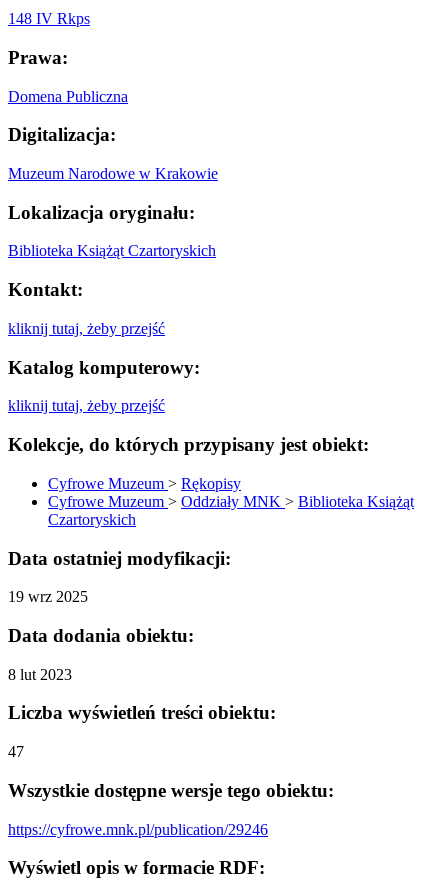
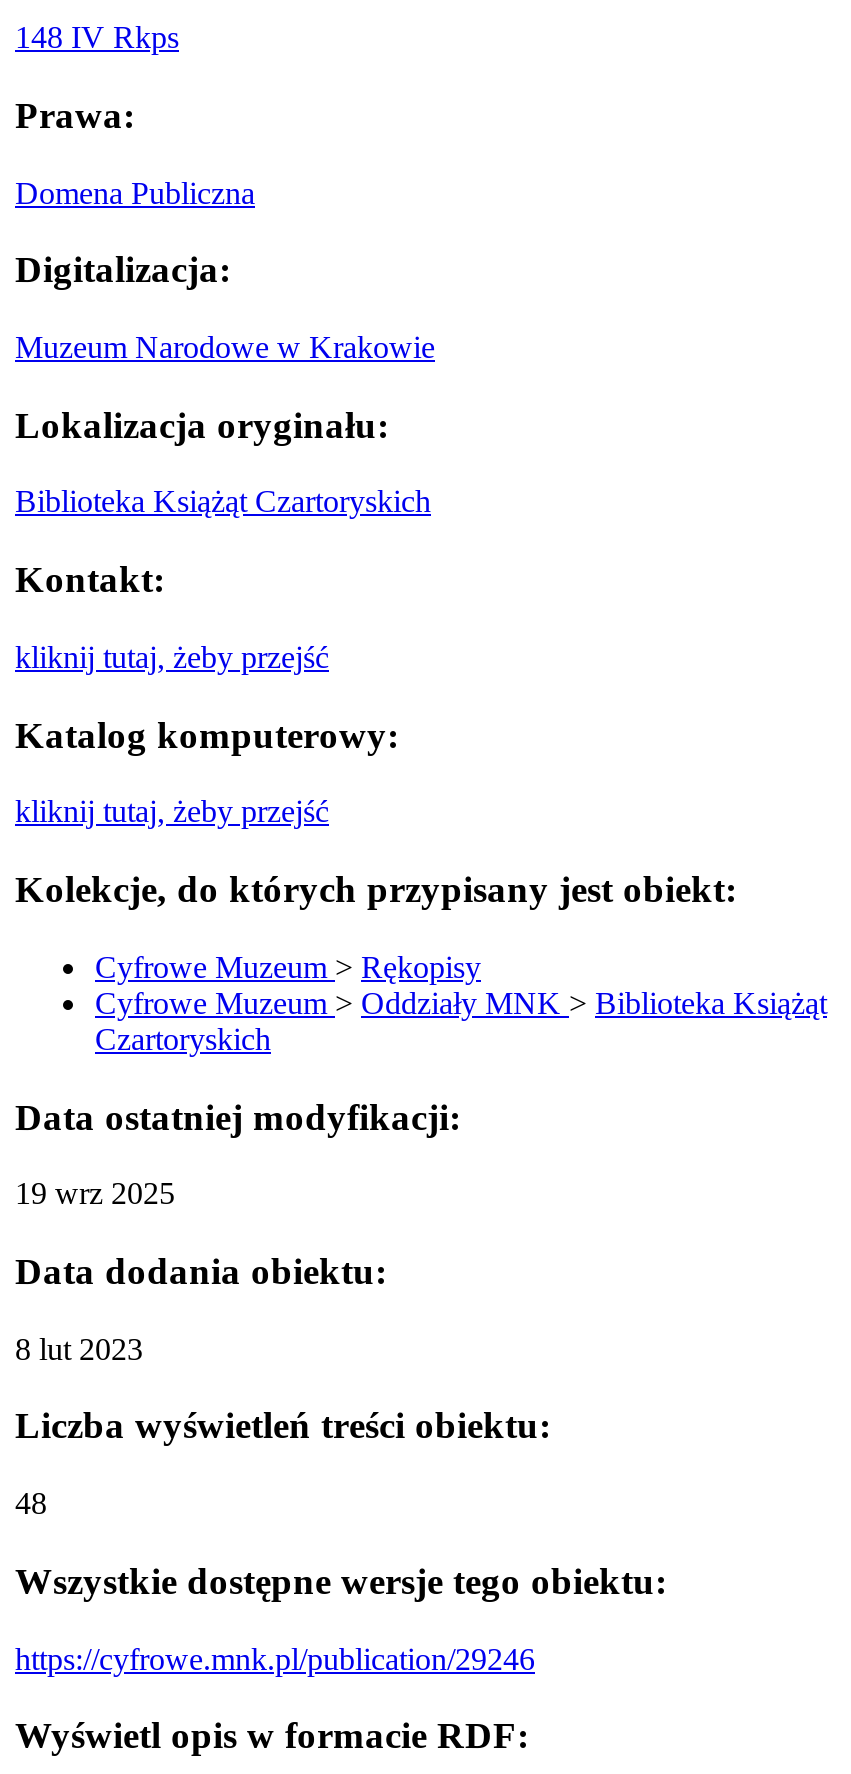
- 47
+ 48
